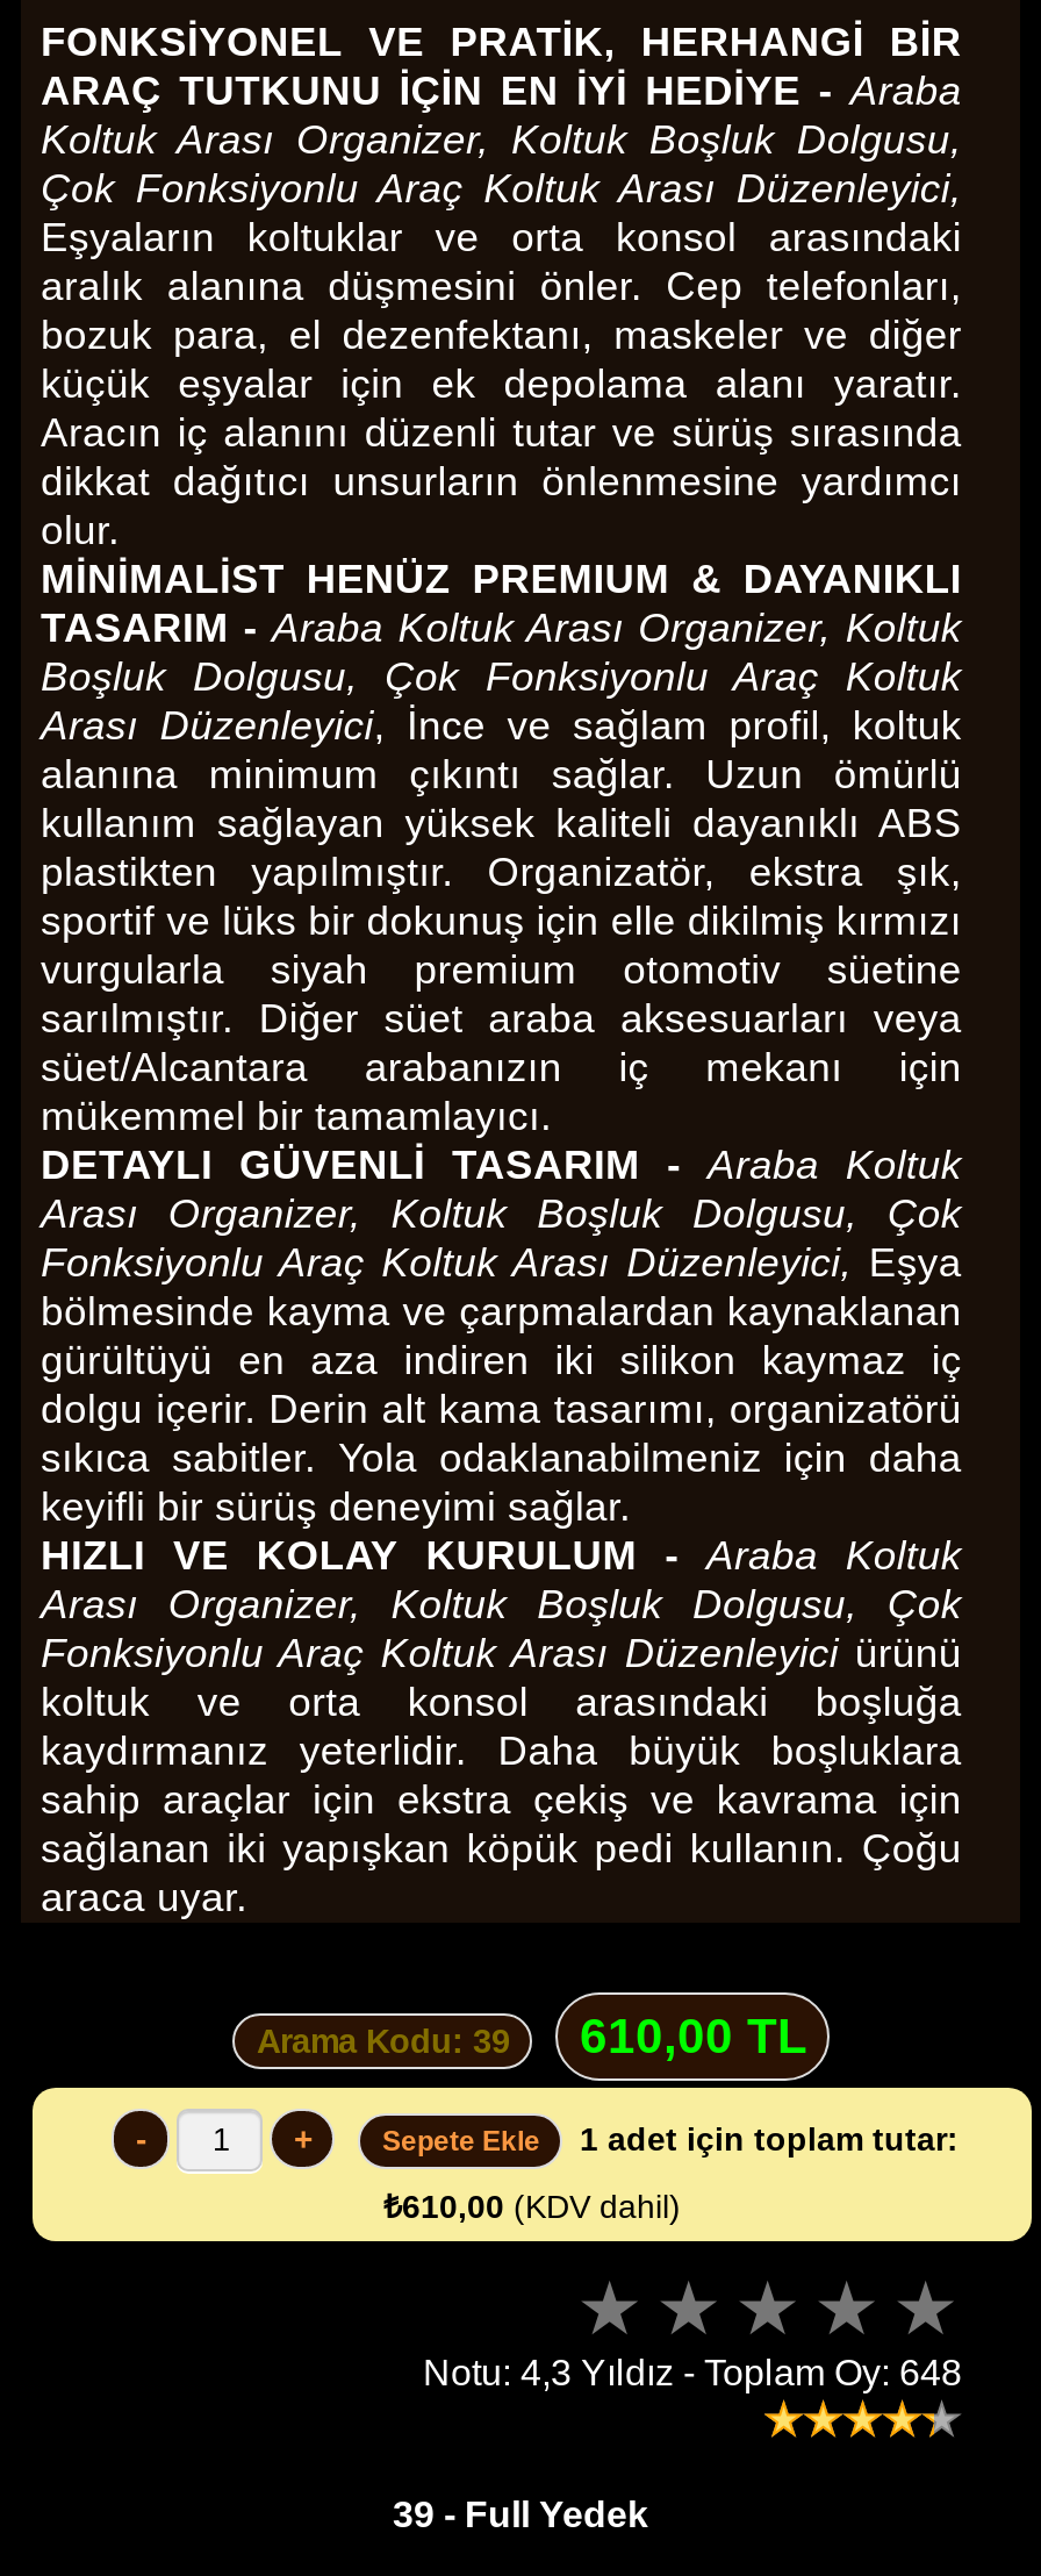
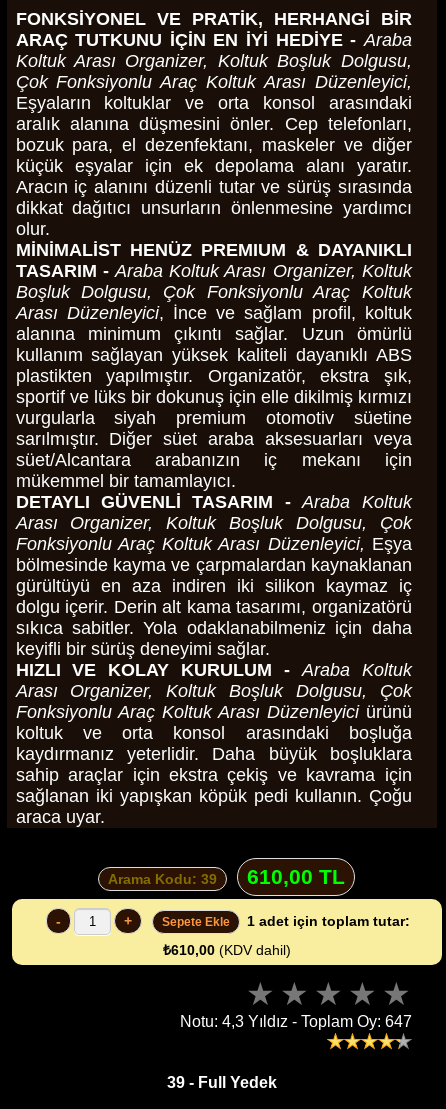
- Notu: 4,3 Yıldız - Toplam Oy: 648
+ Notu: 4,3 Yıldız - Toplam Oy: 647
